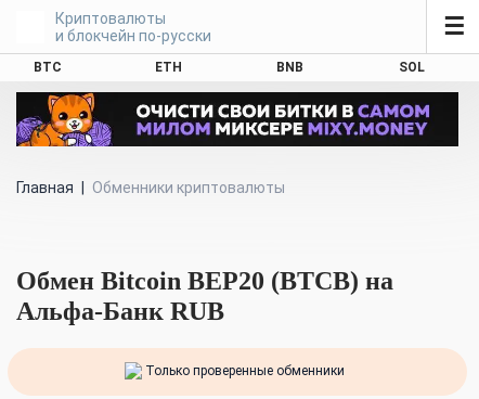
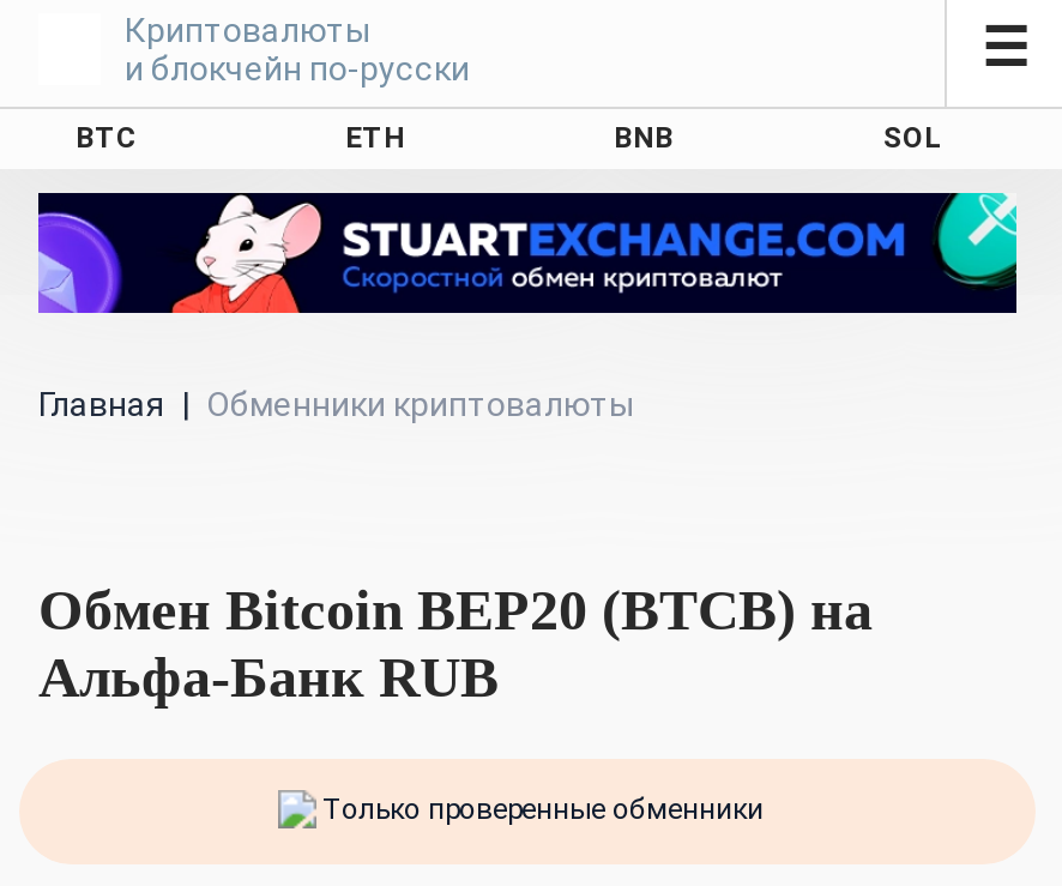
- [image]
+ [image]
